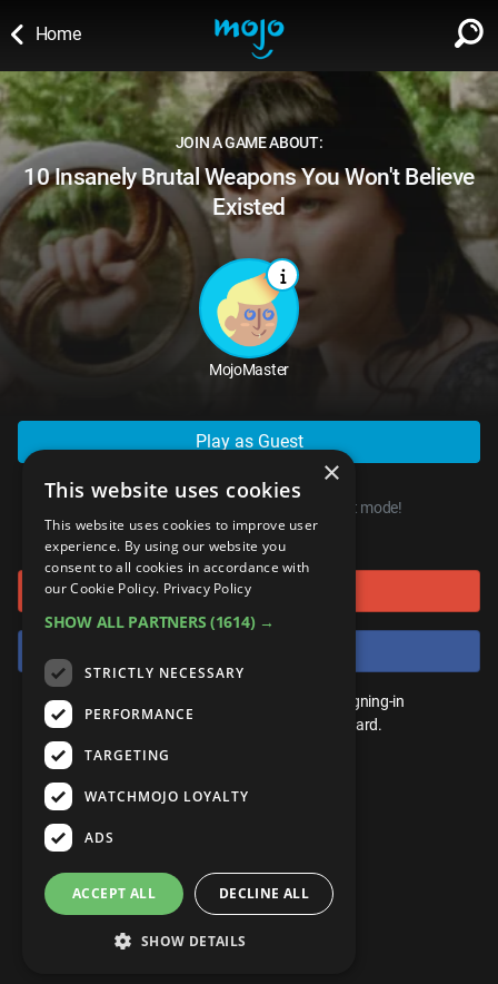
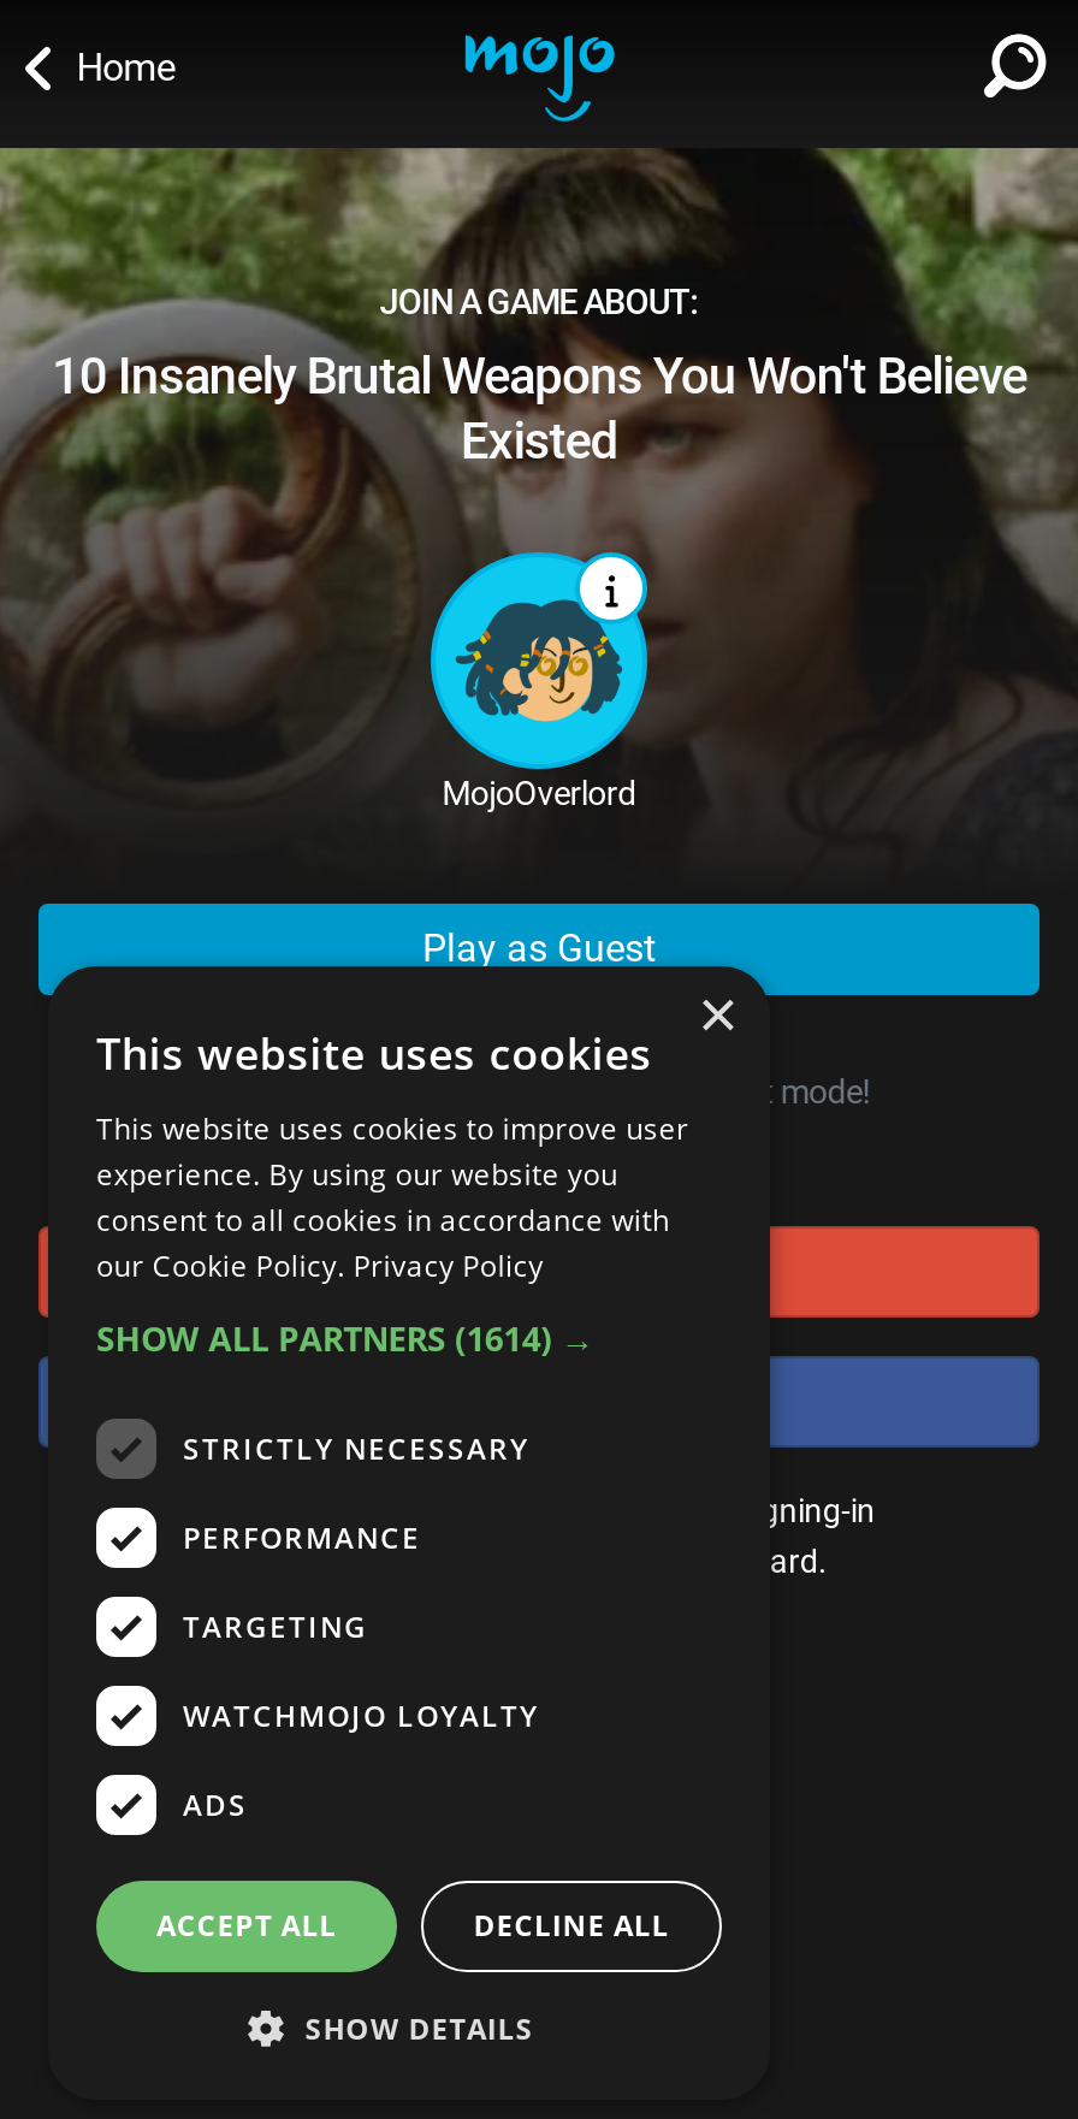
- [image]
- MojoMaster
+ [image]
+ MojoOverlord
